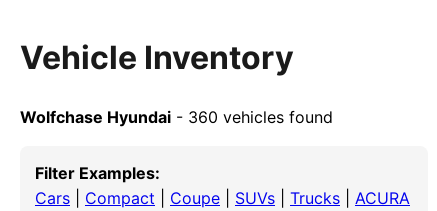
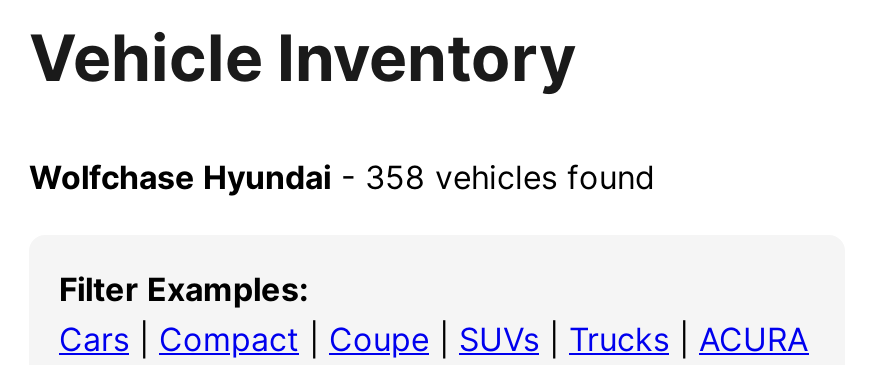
- Wolfchase Hyundai - 360 vehicles found
+ Wolfchase Hyundai - 358 vehicles found
